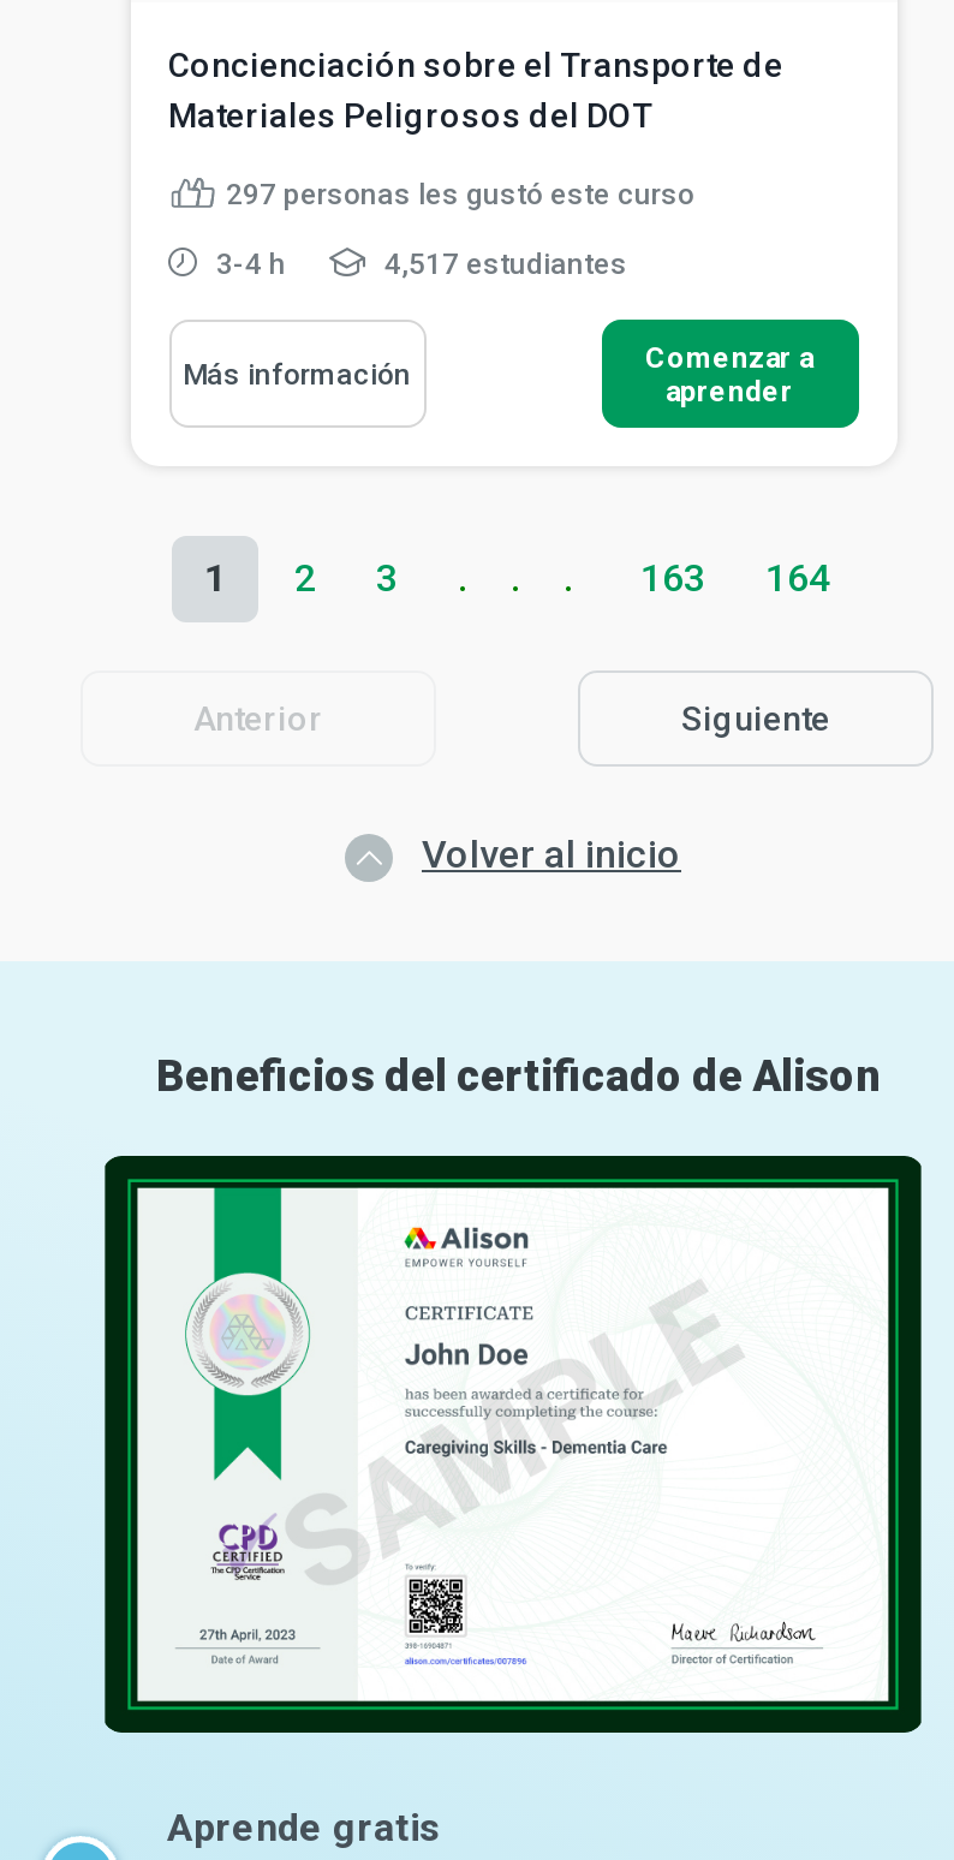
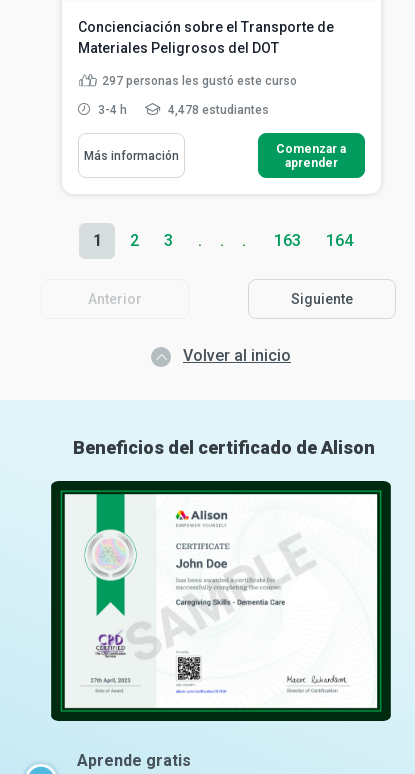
- 4,517 estudiantes
+ 4,478 estudiantes
